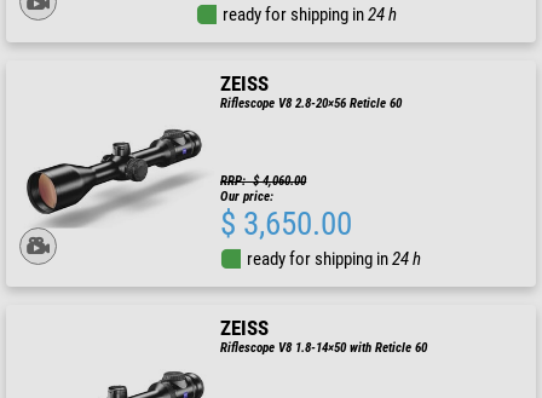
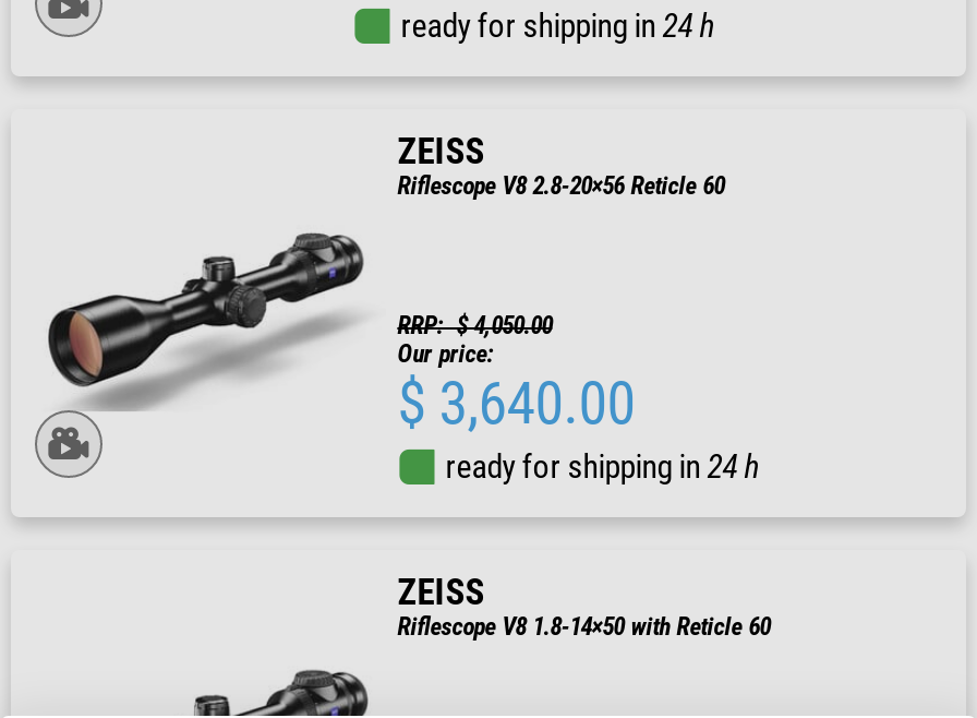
- RRP: $ 4,060.00
+ RRP: $ 4,050.00

- $ 3,650.00
+ $ 3,640.00
